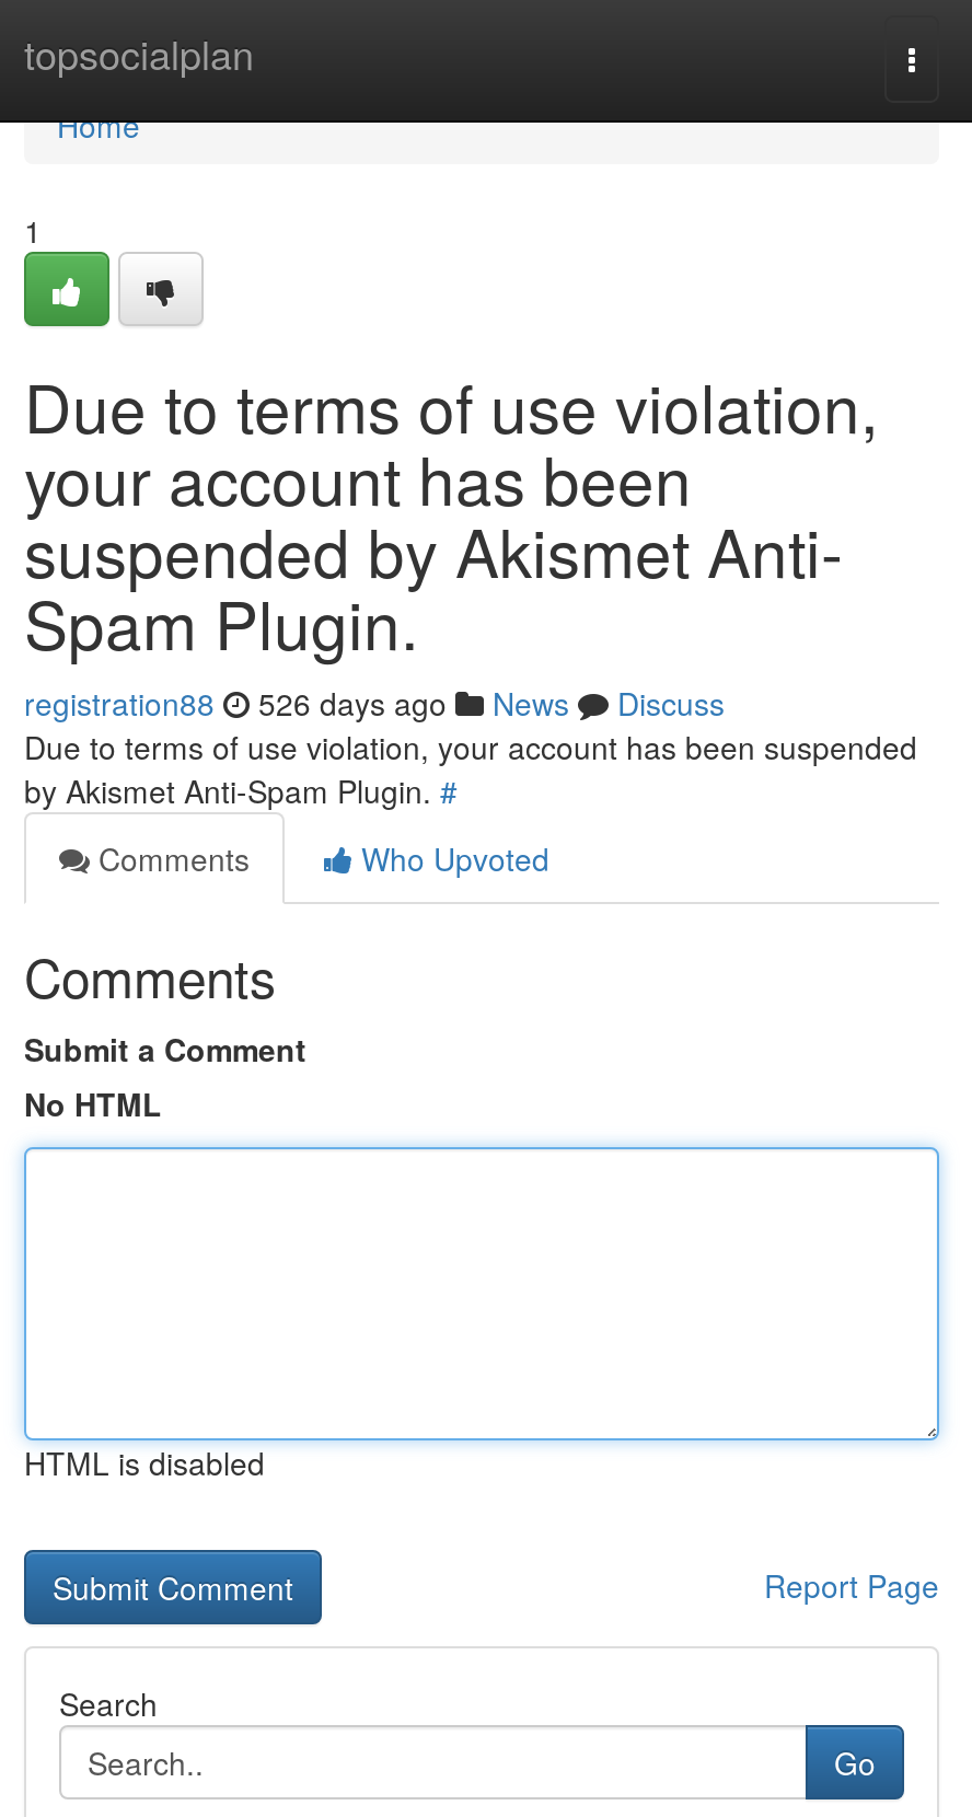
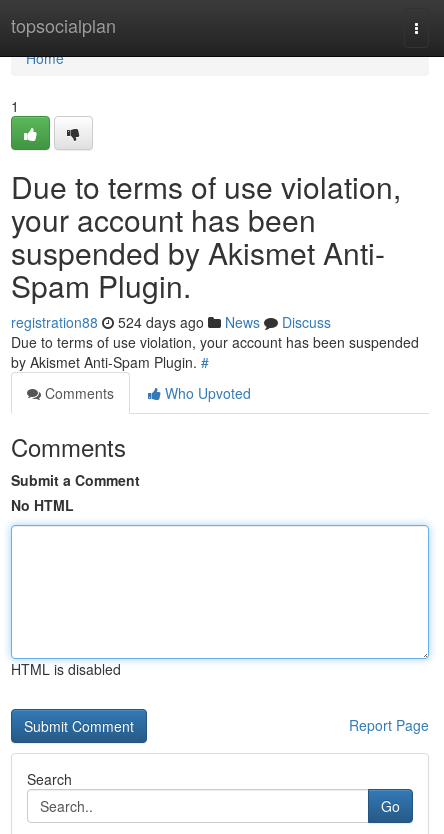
- registration88 526 days ago News Discuss
+ registration88 524 days ago News Discuss
